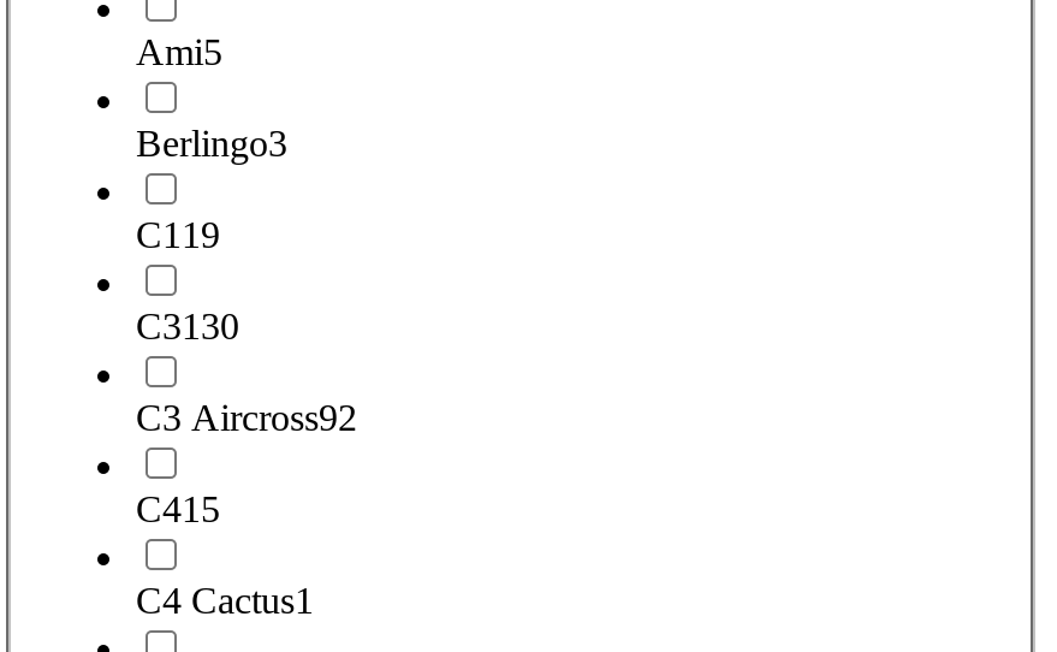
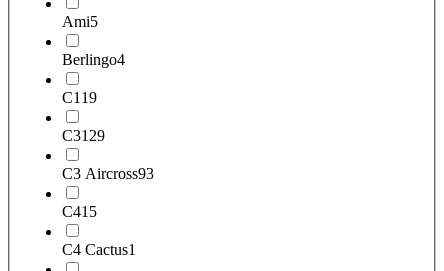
- Berlingo3
+ Berlingo4

- C3130
+ C3129

- C3 Aircross92
+ C3 Aircross93
